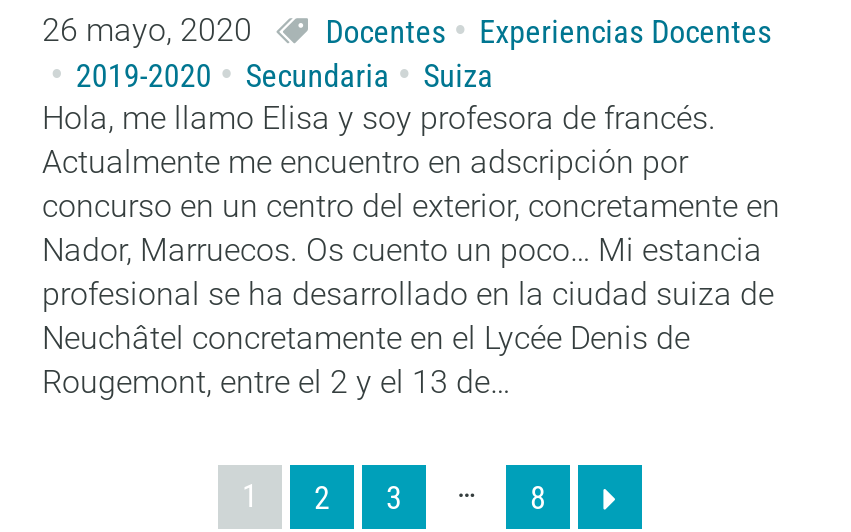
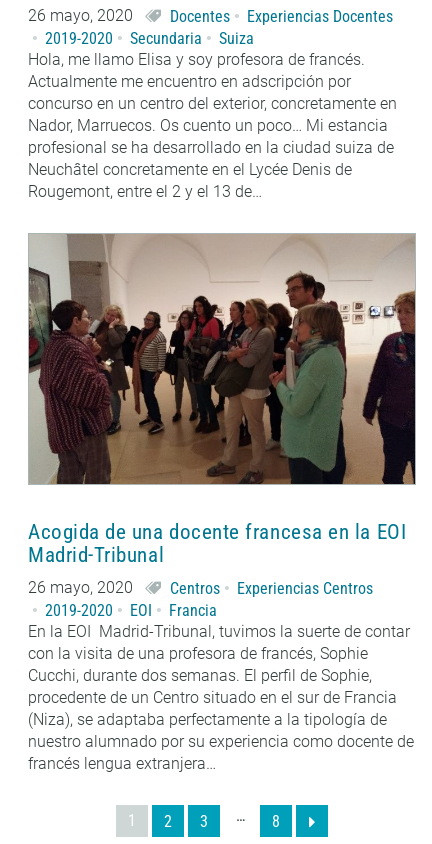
+ [image]
+ Acogida de una docente francesa en la EOI
+ Madrid-Tribunal
+ 26 mayo, 2020
+ Centros
+ Experiencias Centros
+ 2019-2020
+ EOI
+ Francia
+ En la EOI Madrid-Tribunal, tuvimos la suerte de contar
+ con la visita de una profesora de francés, Sophie
+ Cucchi, durante dos semanas. El perfil de Sophie,
+ procedente de un Centro situado en el sur de Francia
+ (Niza), se adaptaba perfectamente a la tipología de
+ nuestro alumnado por su experiencia como docente de
+ francés lengua extranjera…
